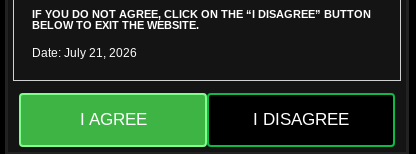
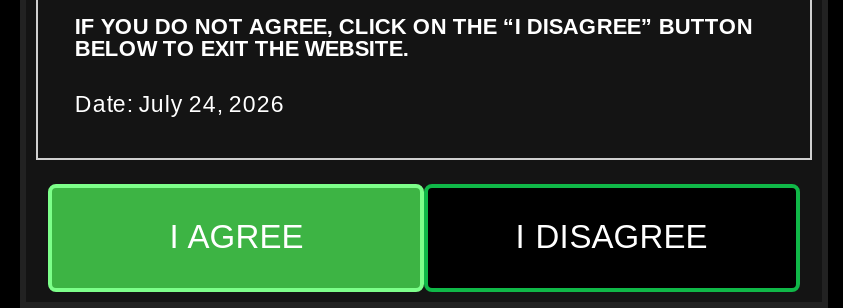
- Date: July 21, 2026
+ Date: July 24, 2026
